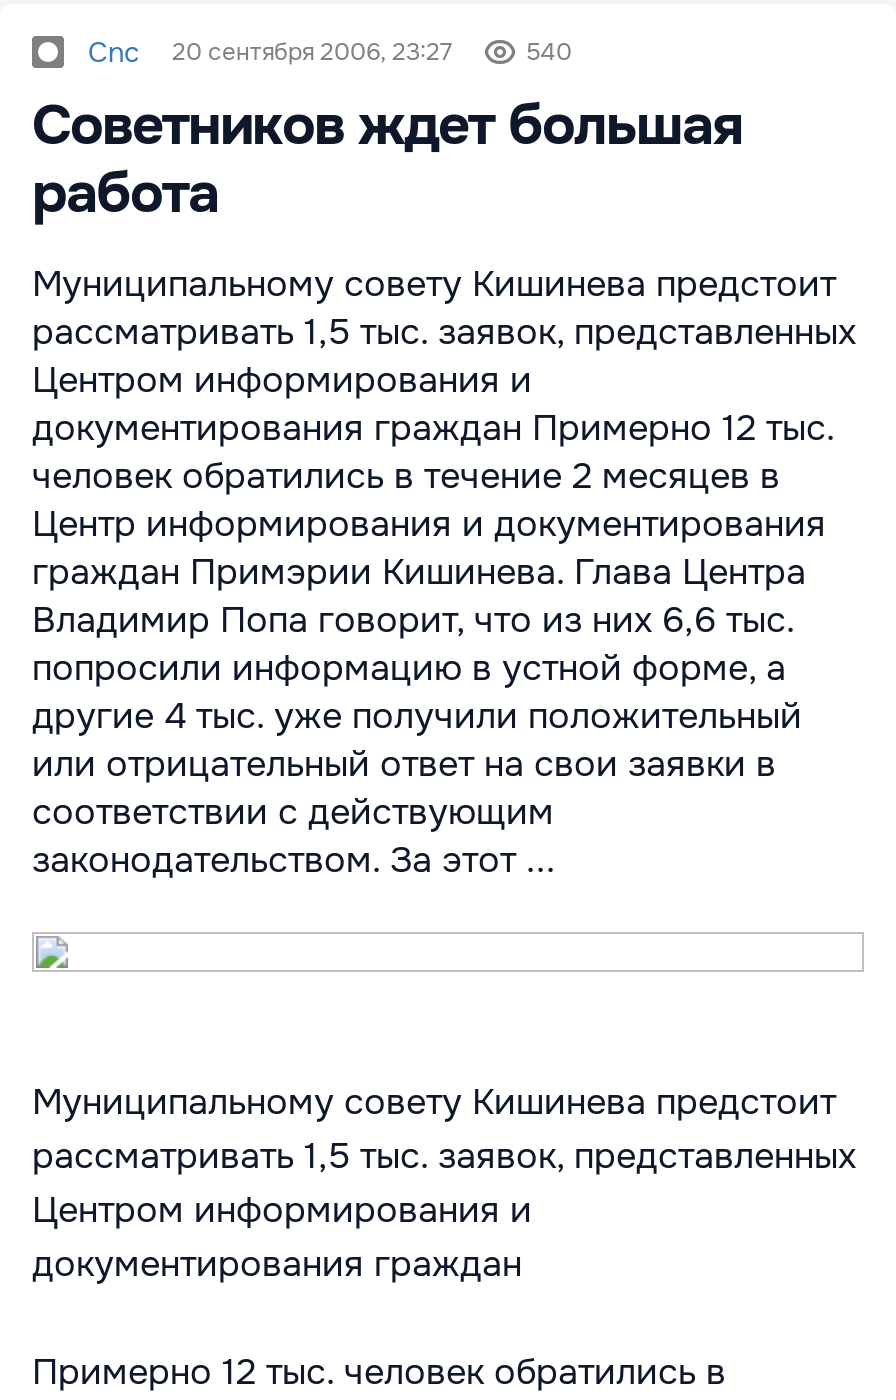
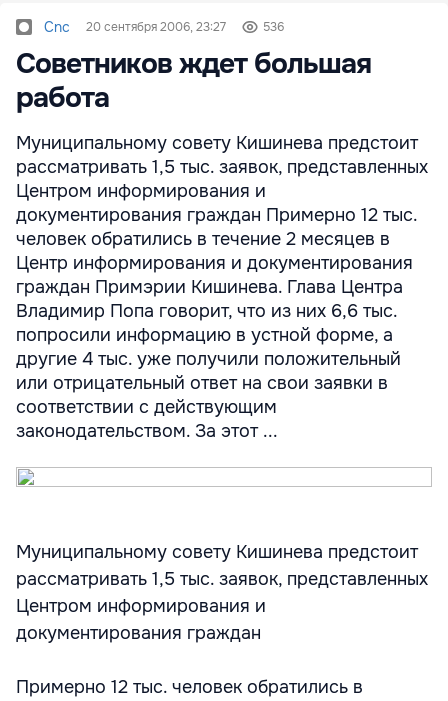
- 540
+ 536
